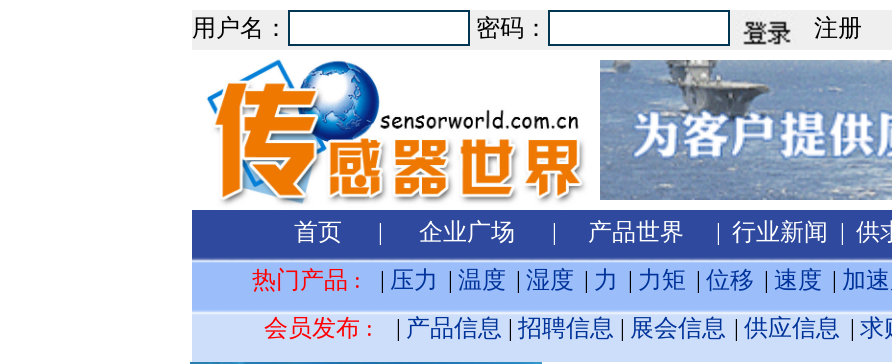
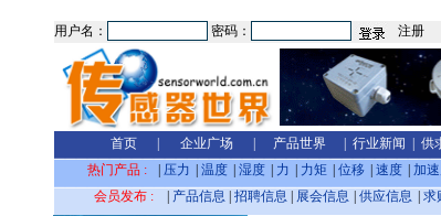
- [image]
+ [image]
